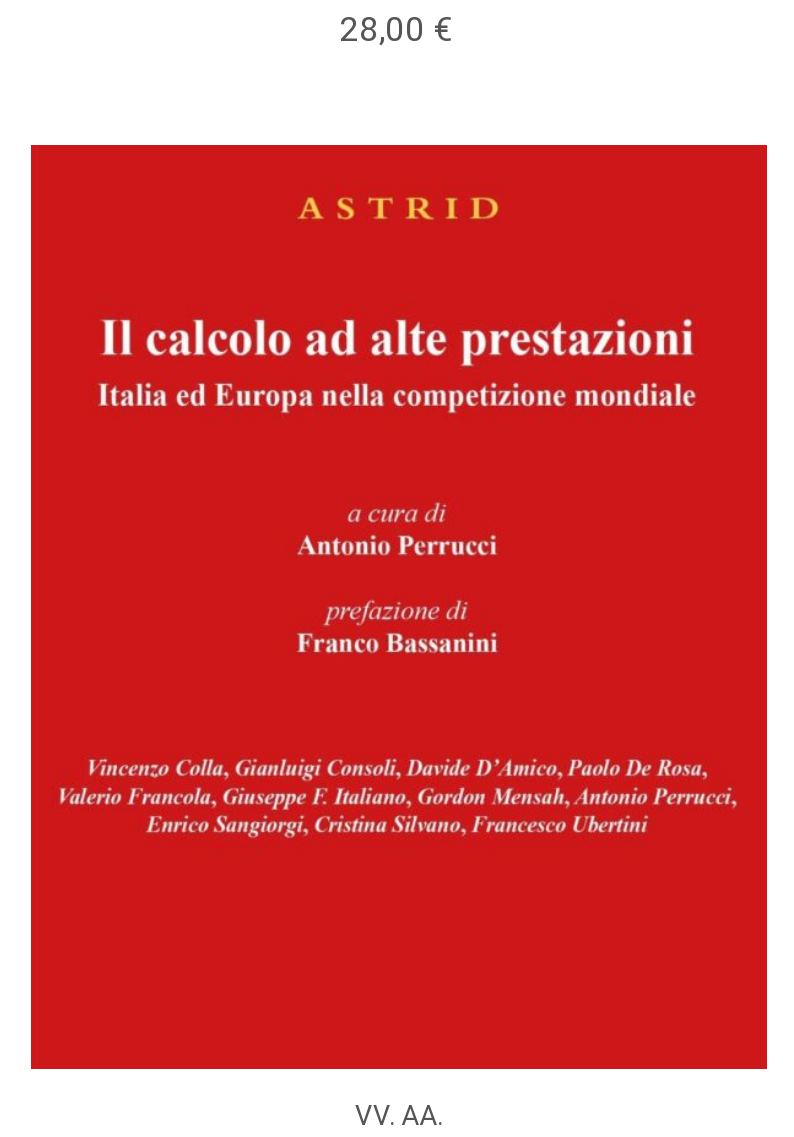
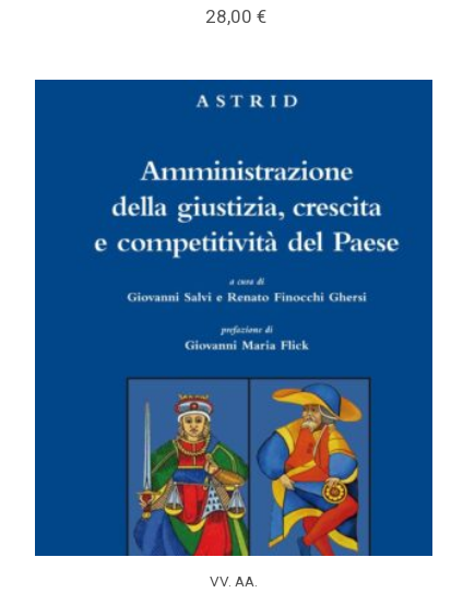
- [image]
+ [image]
